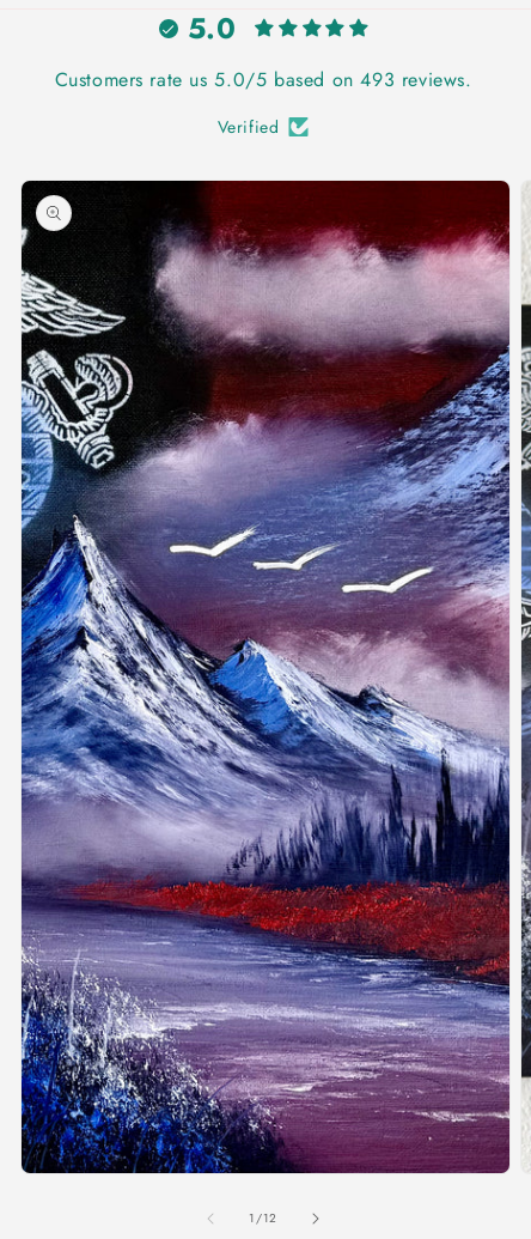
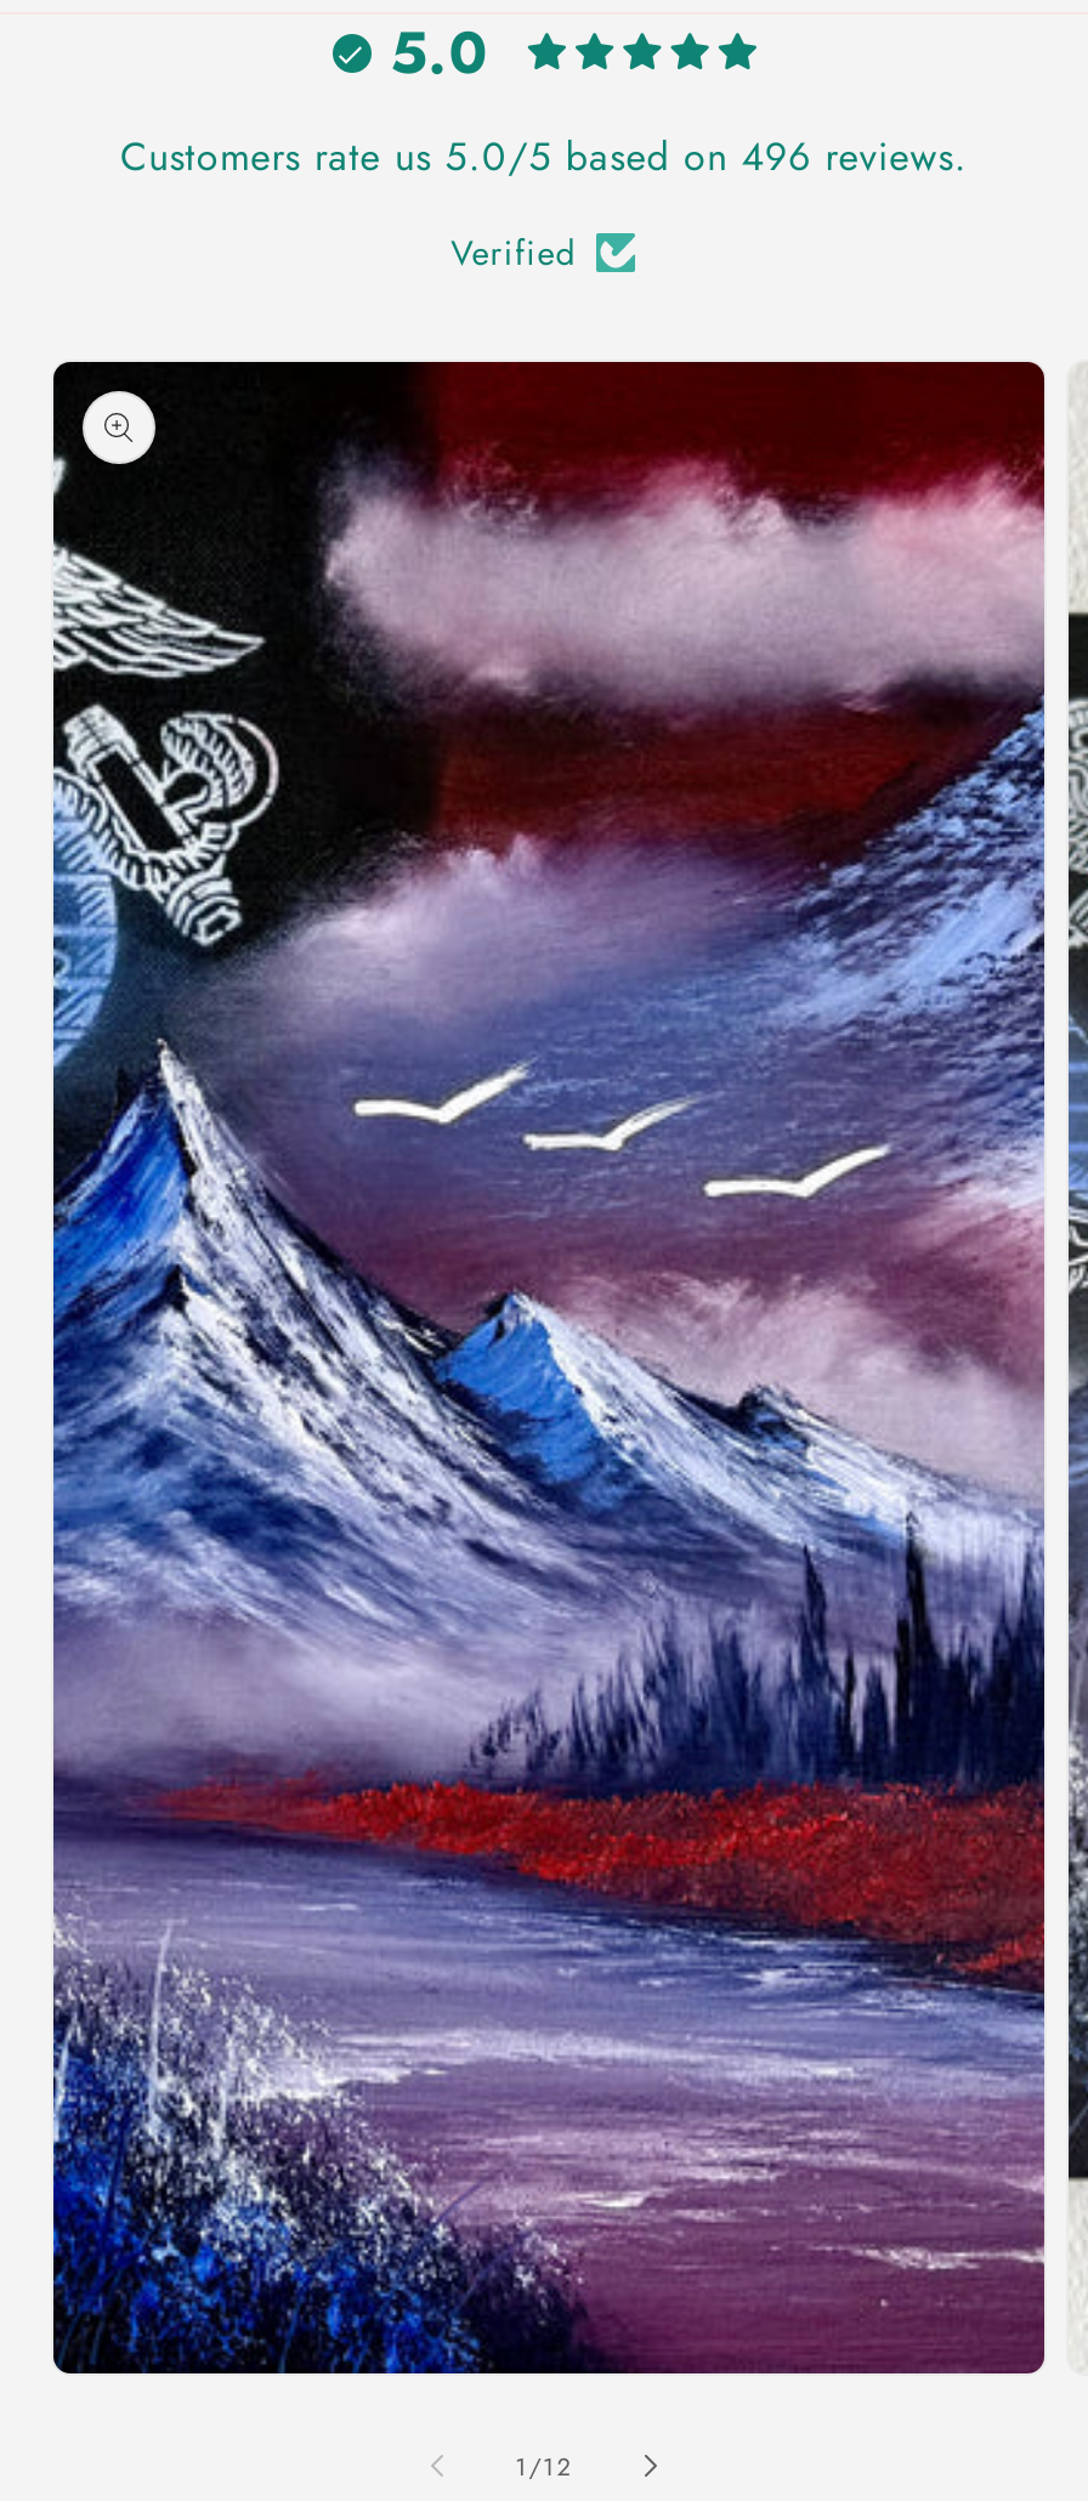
- Customers rate us 5.0/5 based on 493 reviews.
+ Customers rate us 5.0/5 based on 496 reviews.
